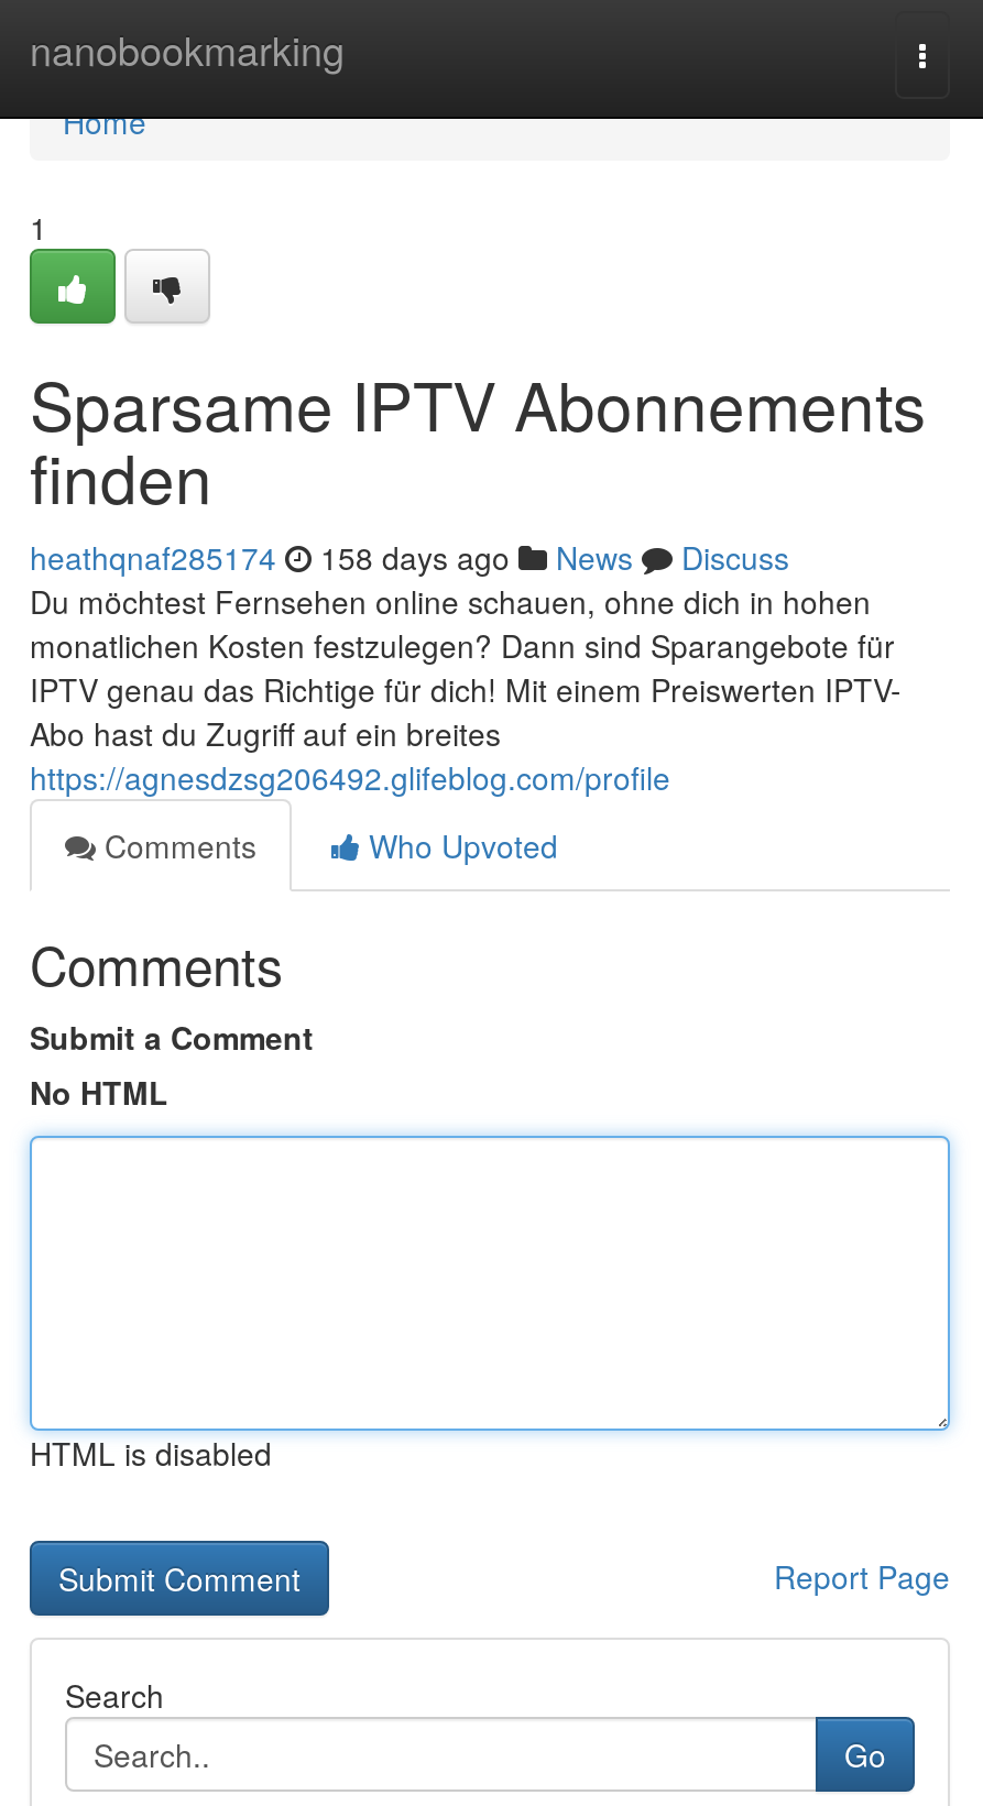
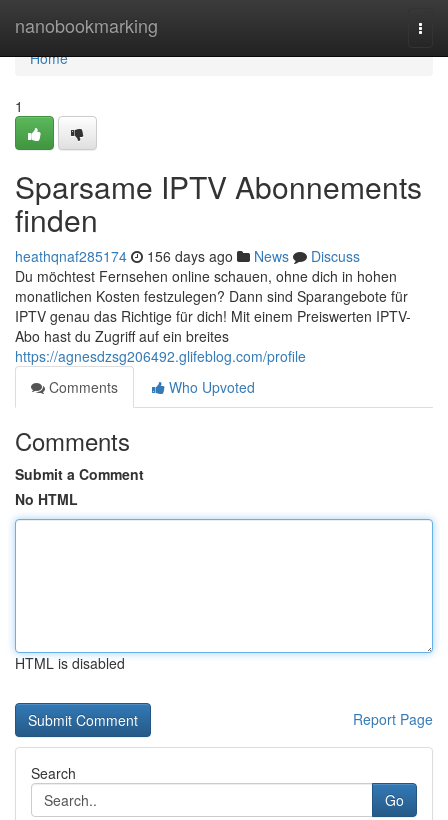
- heathqnaf285174 158 days ago News Discuss
+ heathqnaf285174 156 days ago News Discuss
